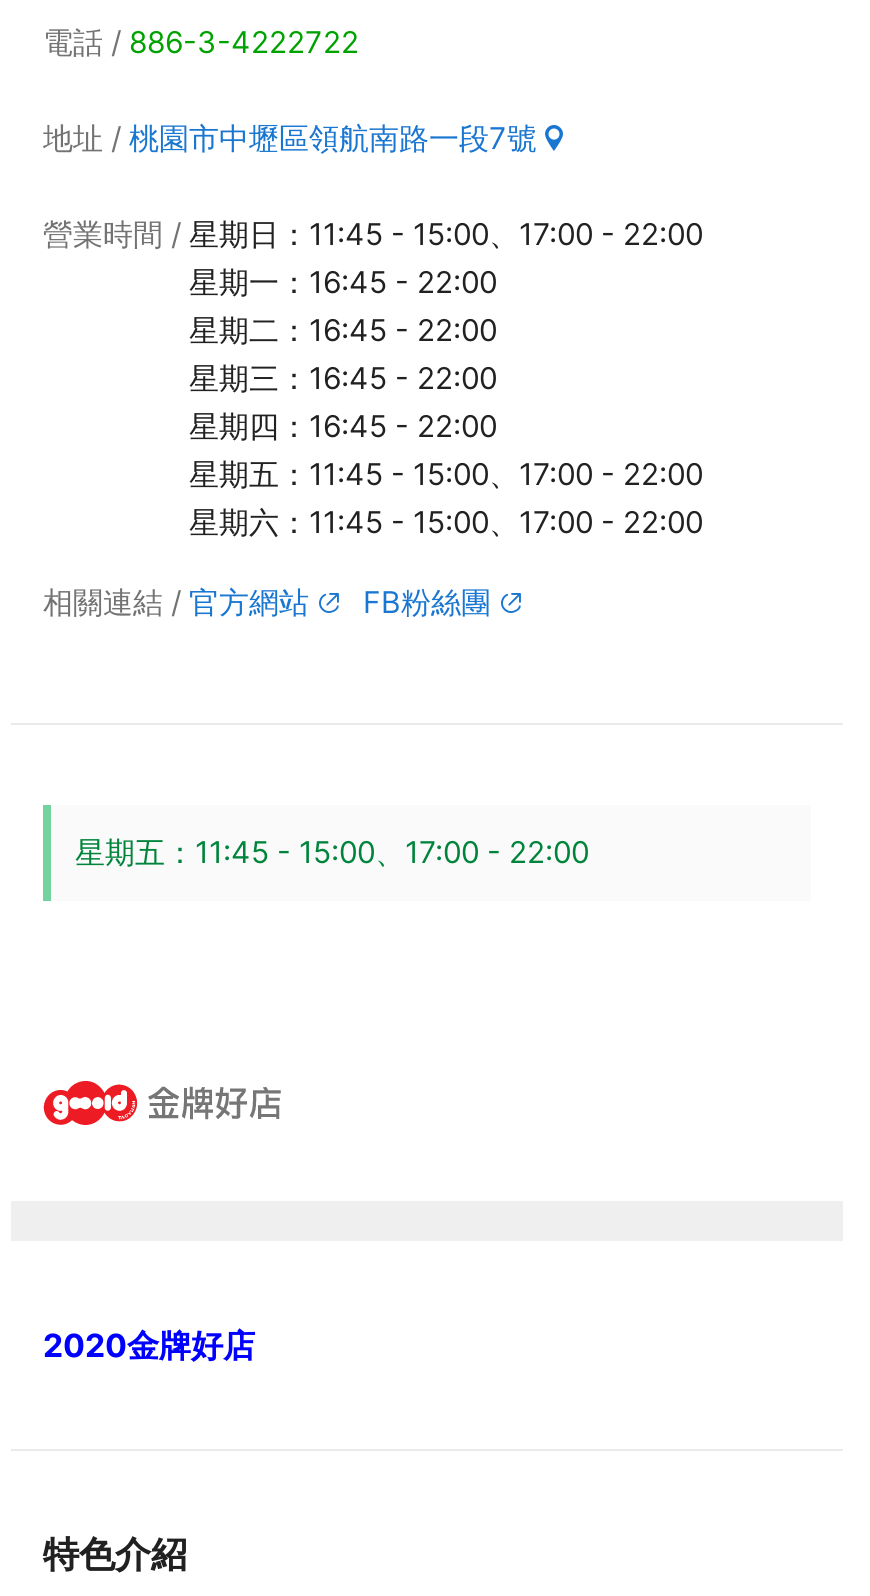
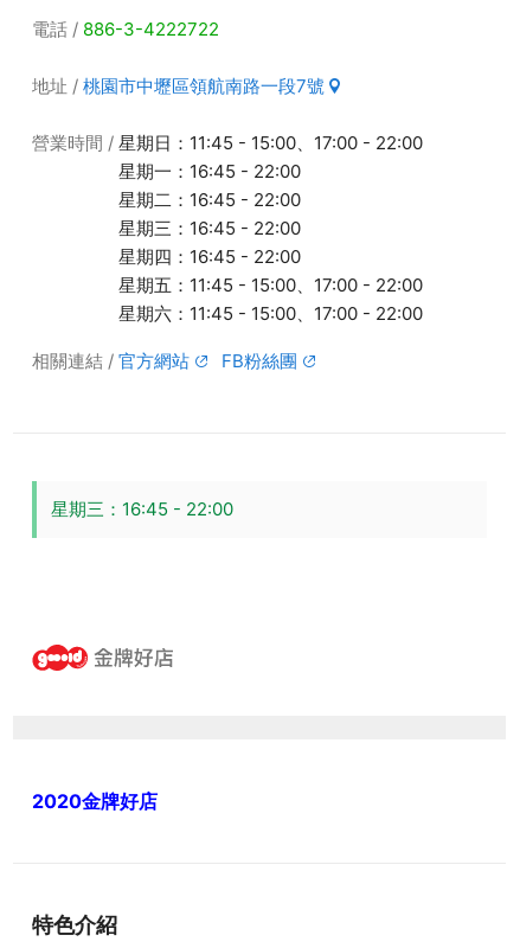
- 星期五：11:45 - 15:00、17:00 - 22:00
+ 星期三：16:45 - 22:00
